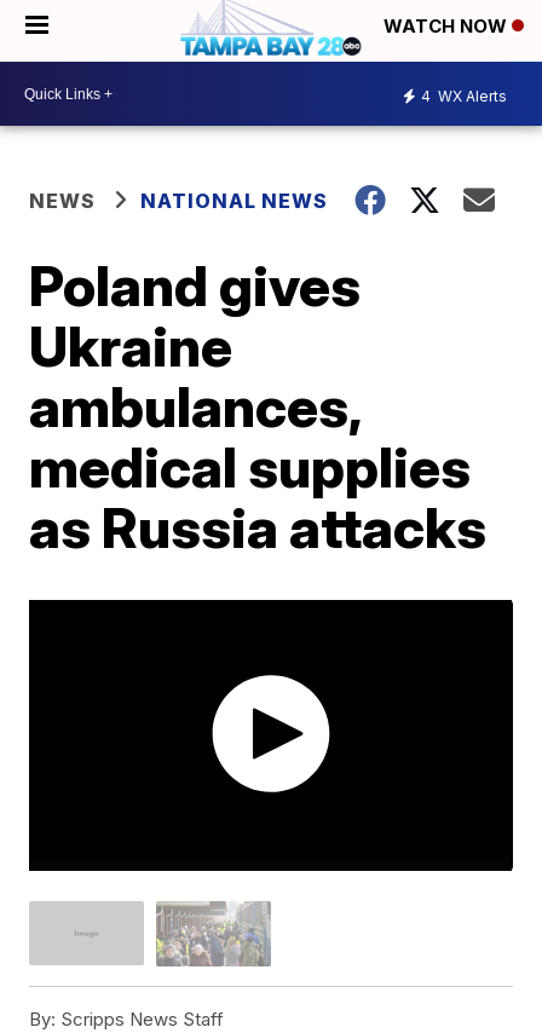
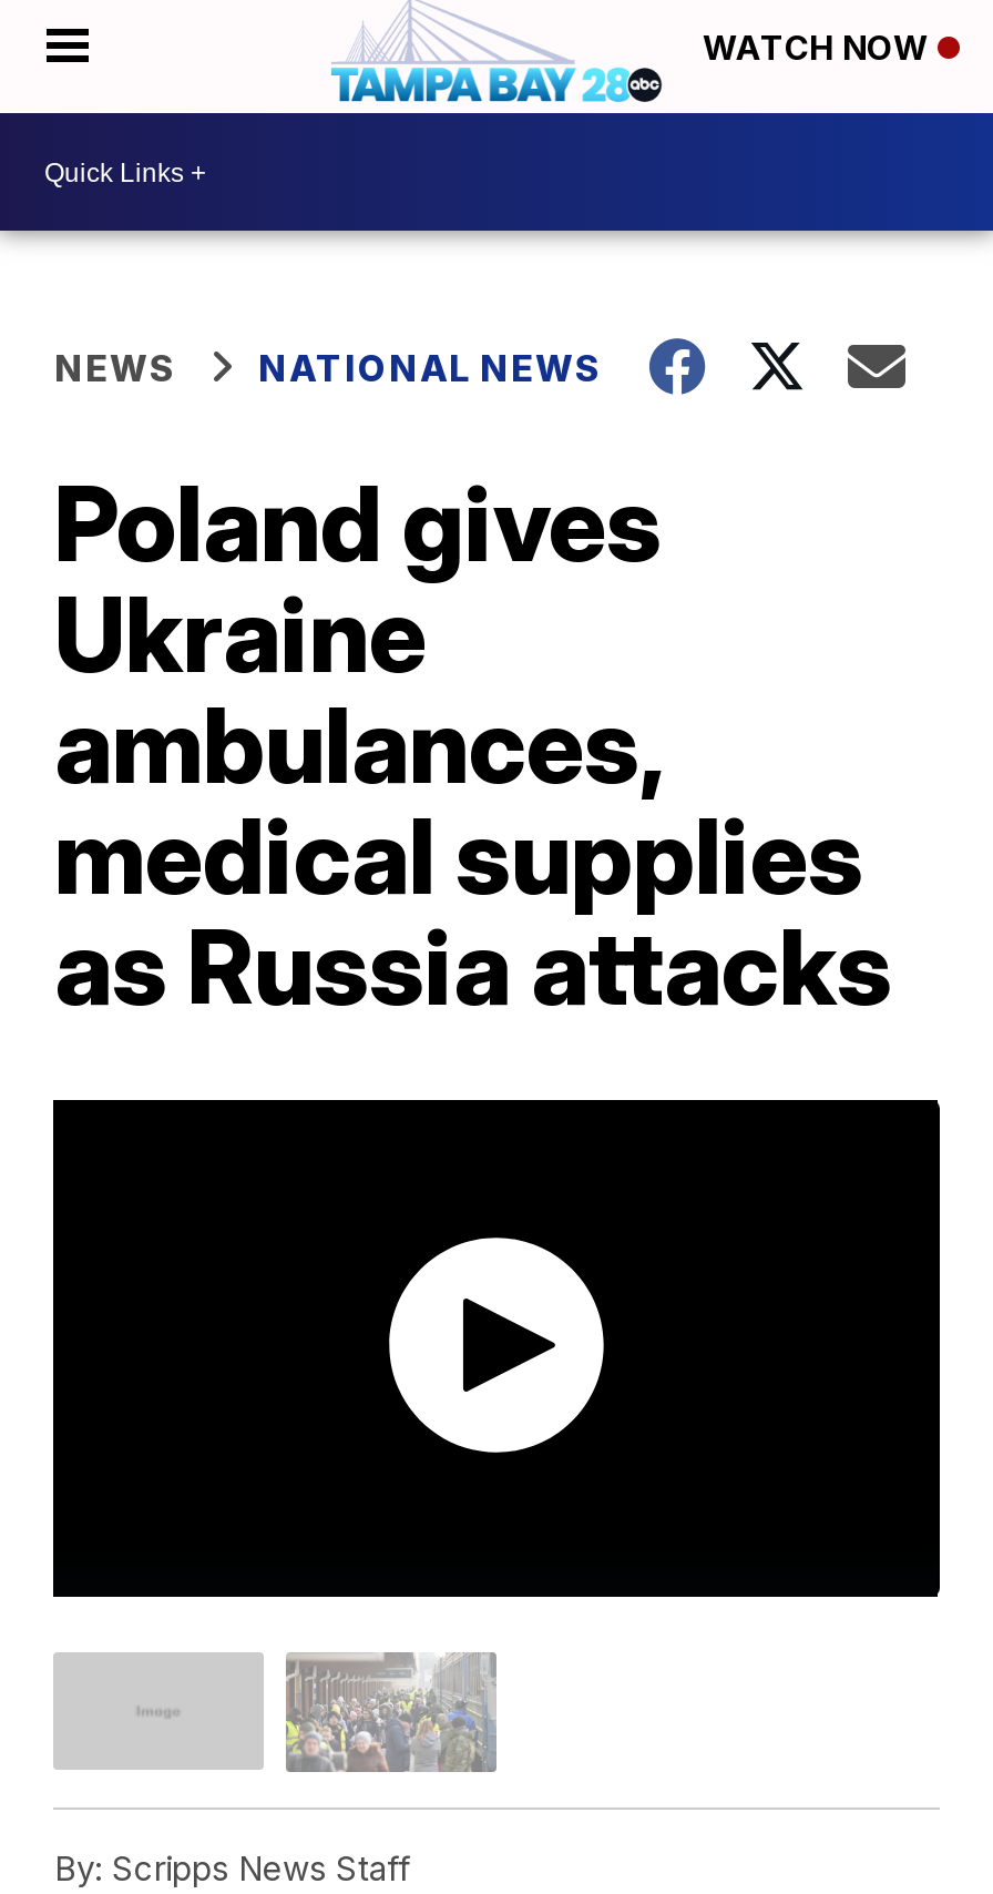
- 4 WX Alerts
